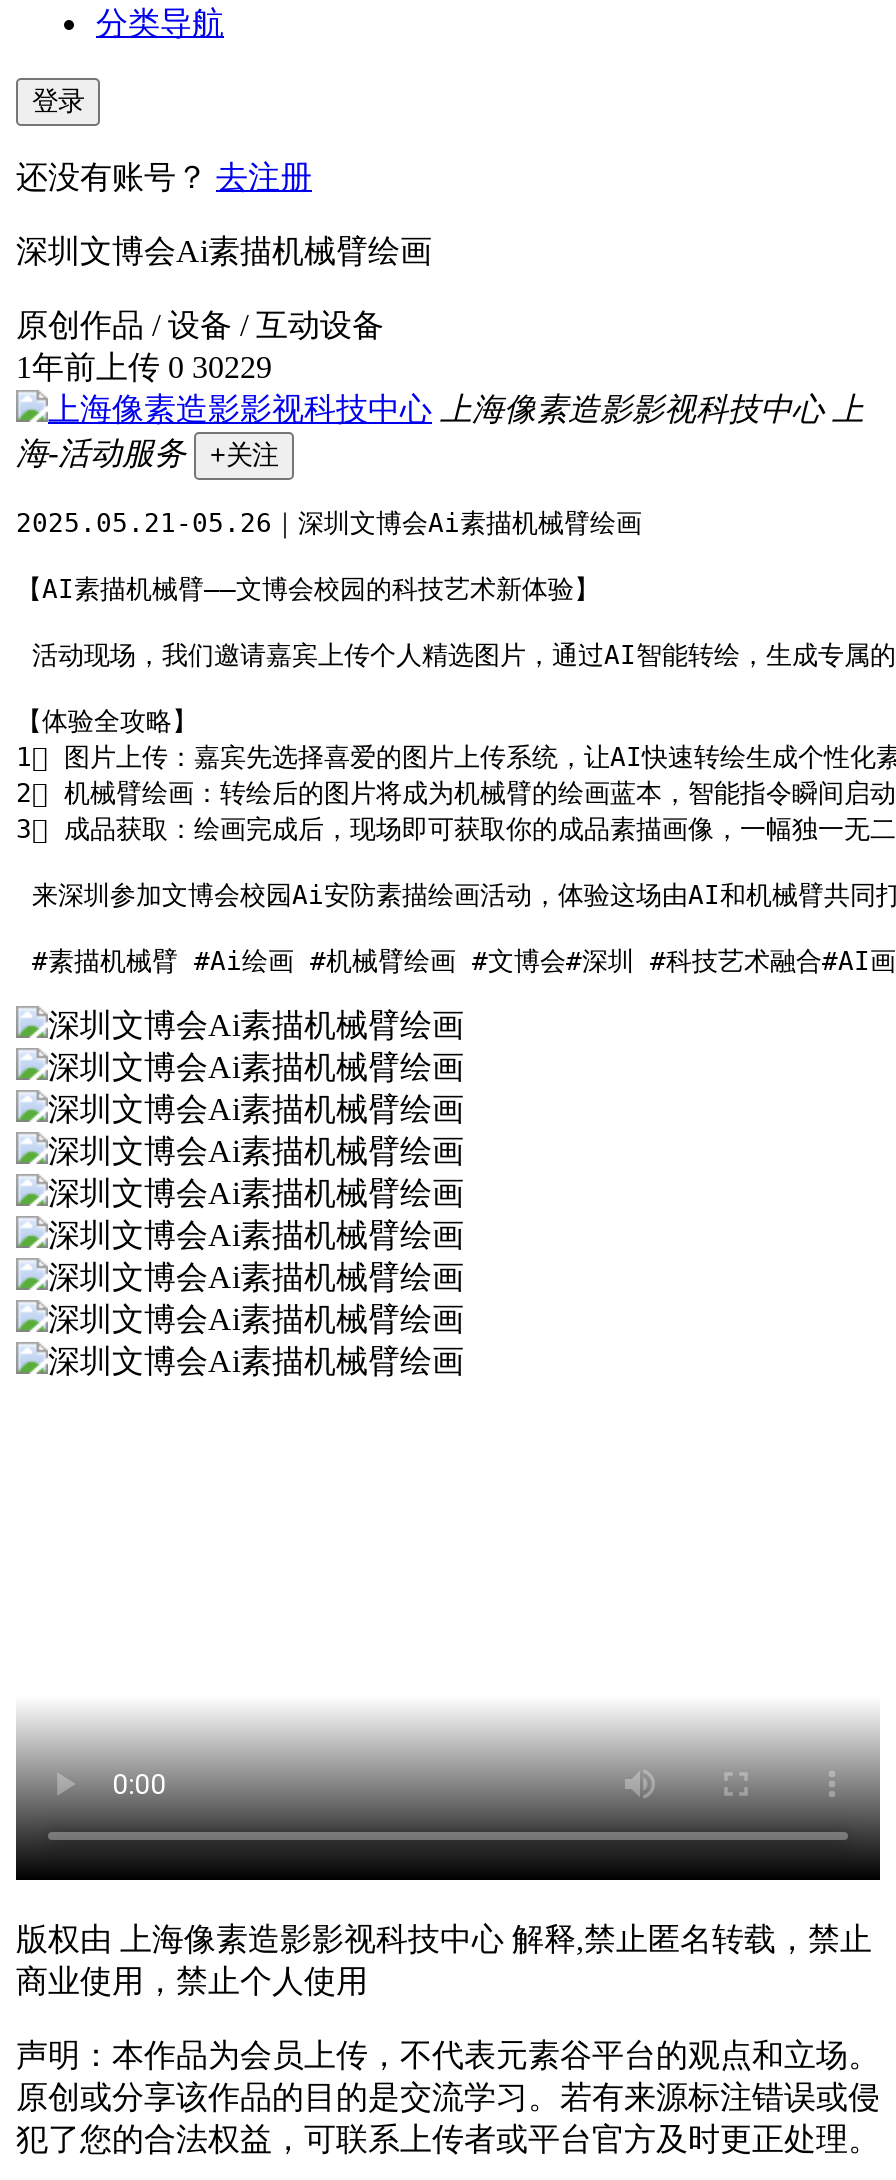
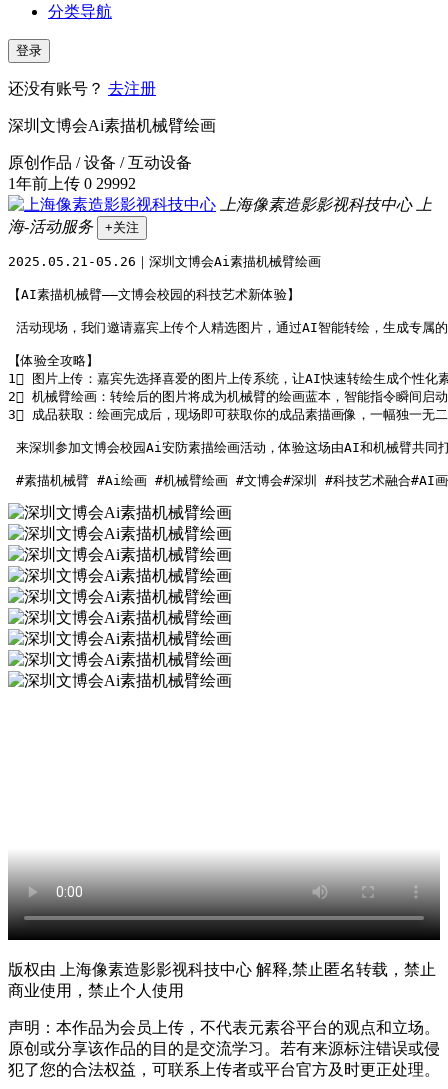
- 1年前上传 0 30229
+ 1年前上传 0 29992
